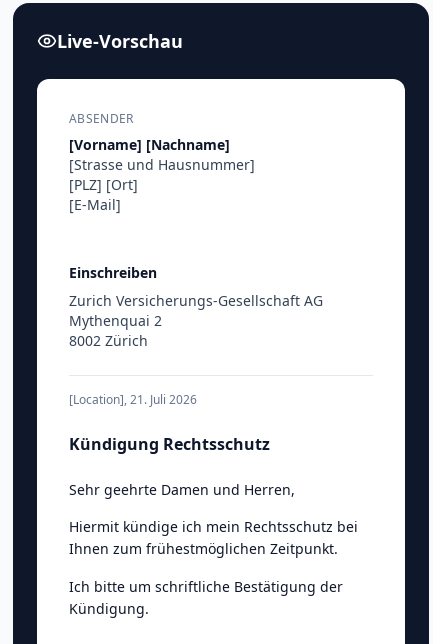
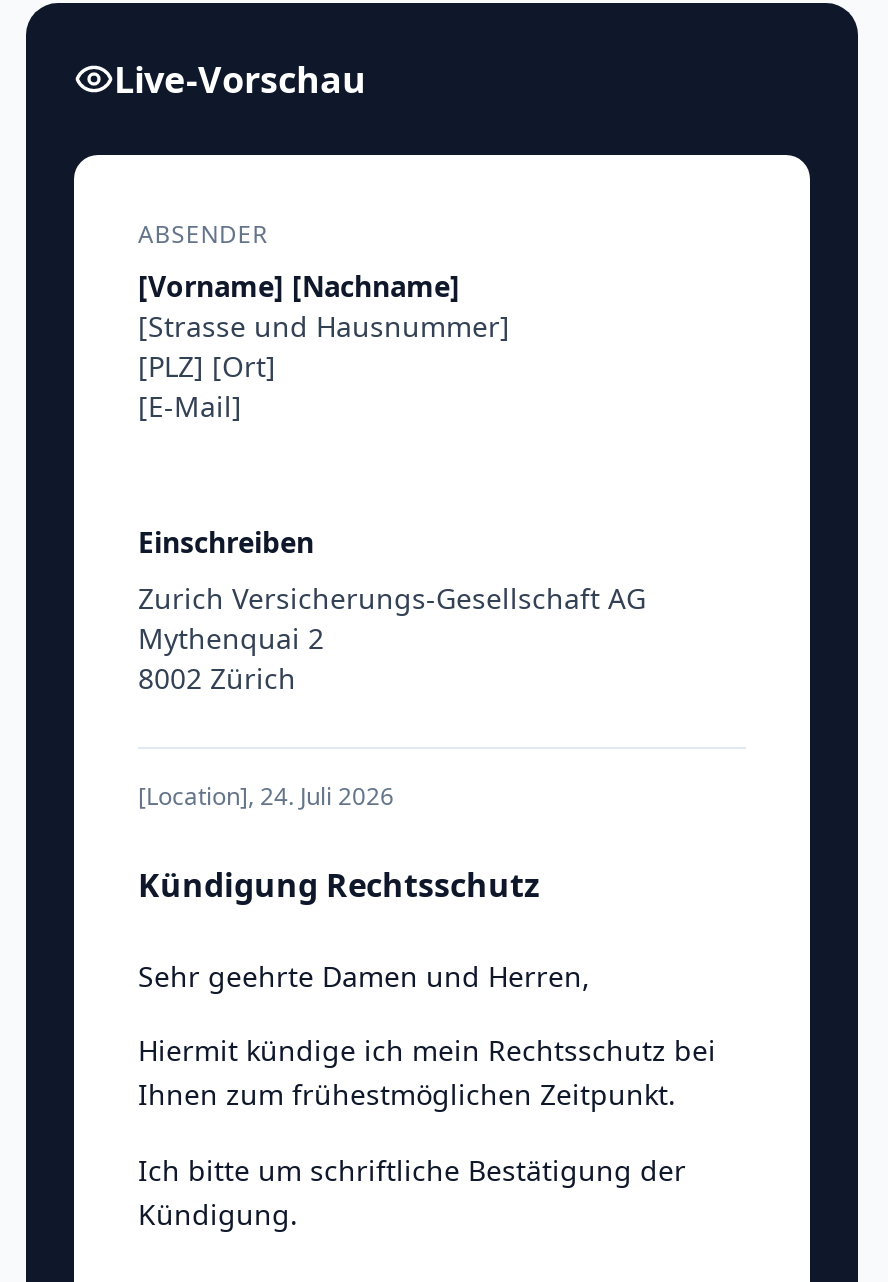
- [Location], 21. Juli 2026
+ [Location], 24. Juli 2026
